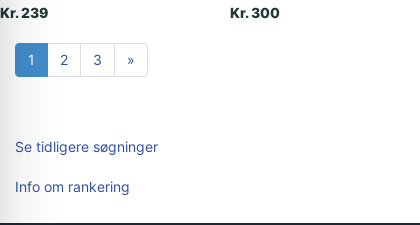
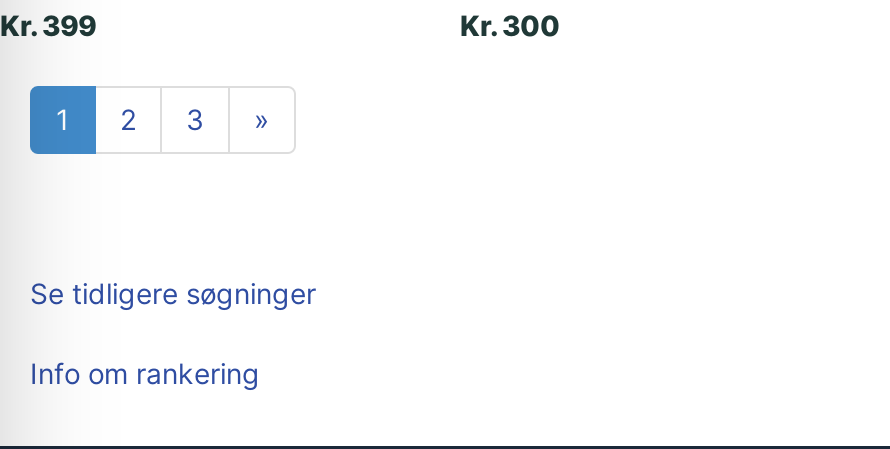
- Kr. 239
+ Kr. 399
